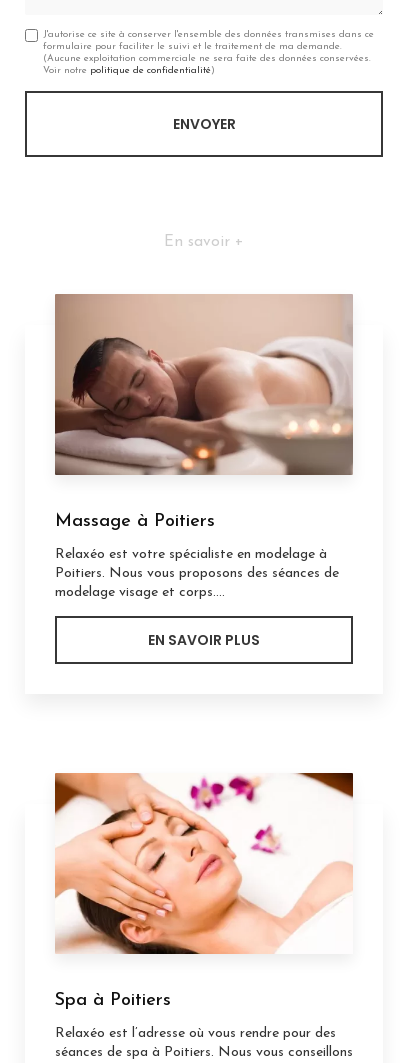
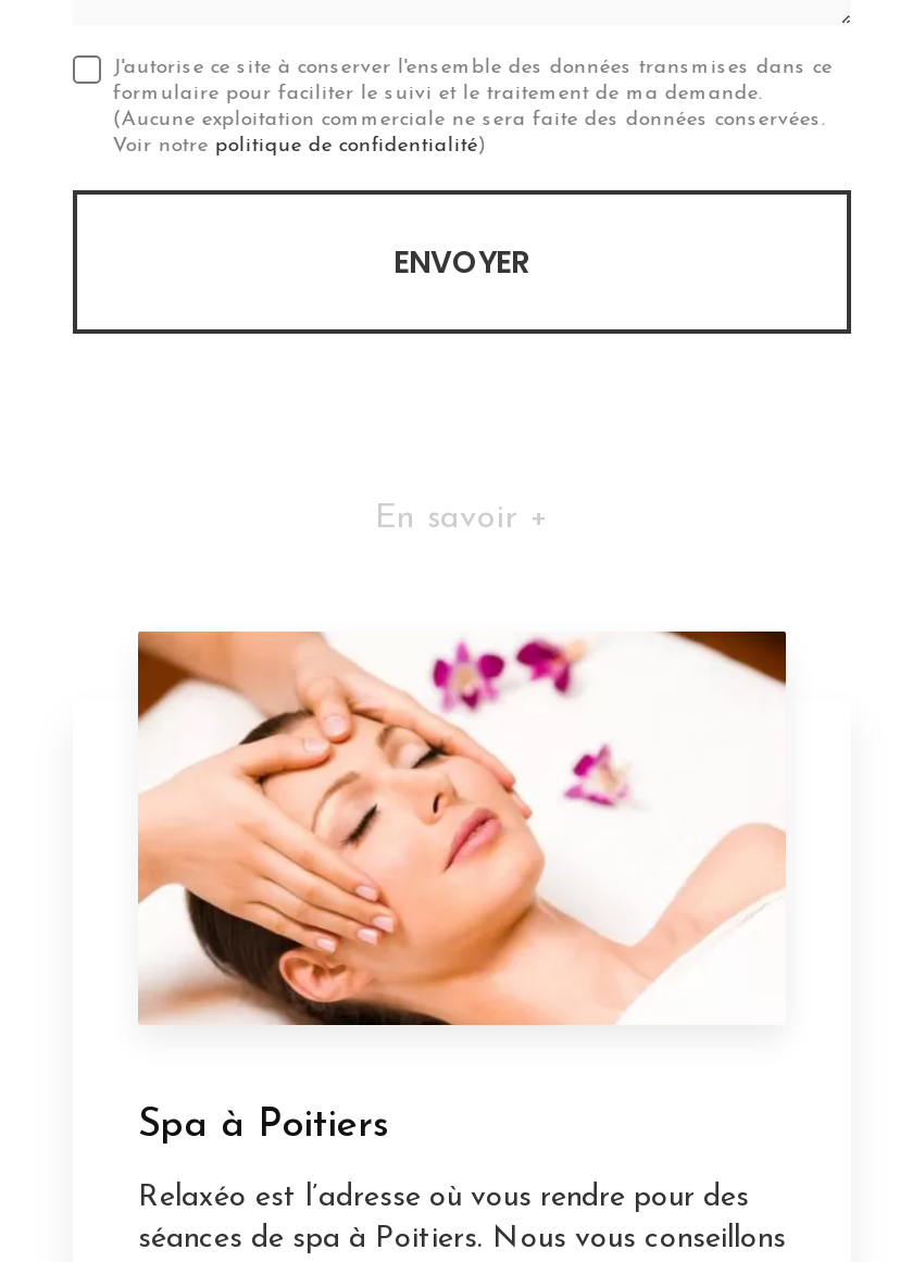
- [image]
- Massage à Poitiers
- Relaxéo est votre spécialiste en modelage à
- Poitiers. Nous vous proposons des séances de
- modelage visage et corps....
- EN SAVOIR PLUS
